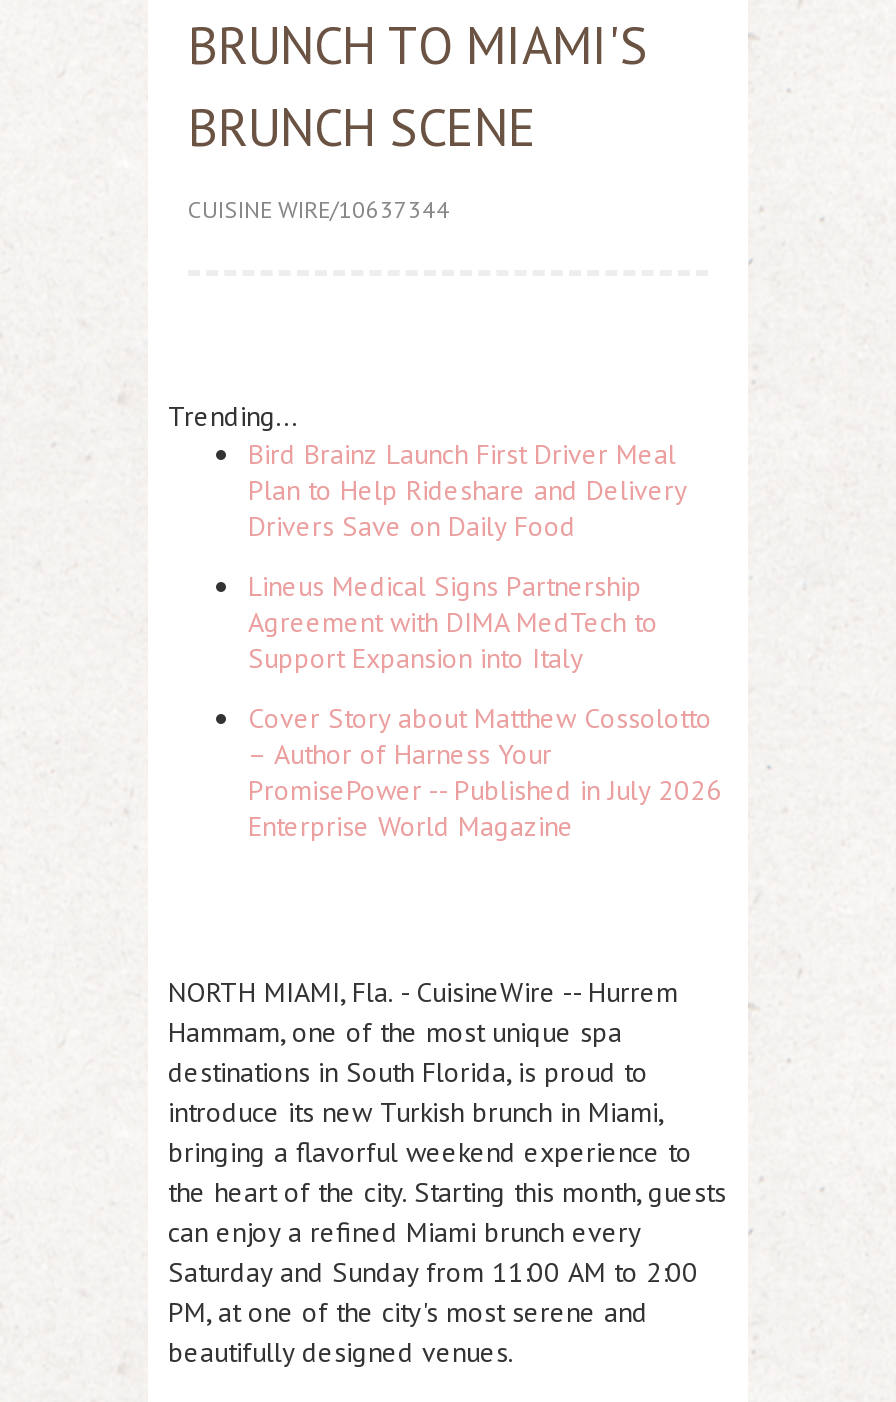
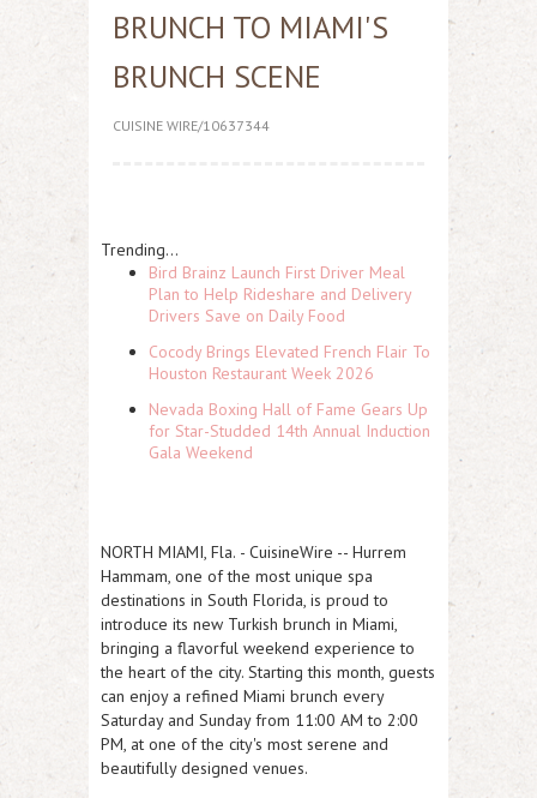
- Lineus Medical Signs Partnership
- Agreement with DIMA MedTech to
- Support Expansion into Italy
+ Cocody Brings Elevated French Flair To
+ Houston Restaurant Week 2026

- Cover Story about Matthew Cossolotto
- – Author of Harness Your
- PromisePower -- Published in July 2026
- Enterprise World Magazine
+ Nevada Boxing Hall of Fame Gears Up
+ for Star-Studded 14th Annual Induction
+ Gala Weekend
